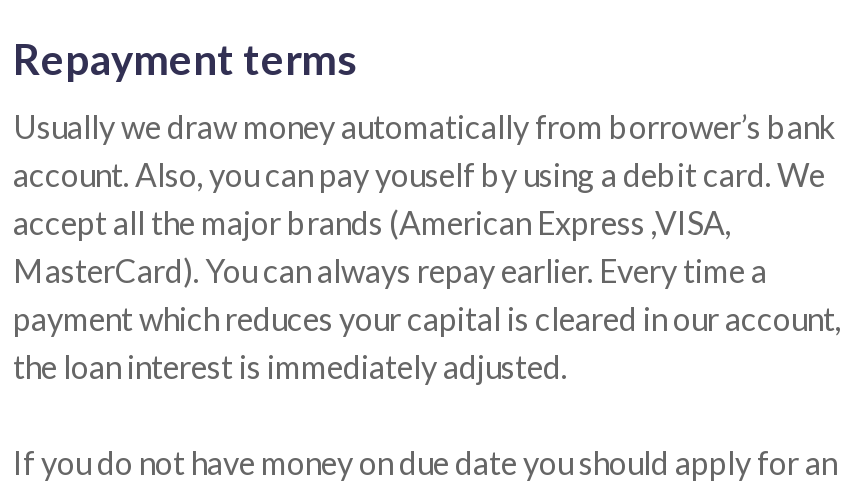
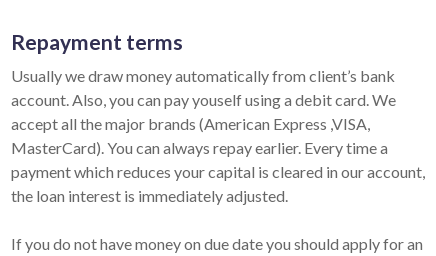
- Usually we draw money automatically from borrower’s bank
- account. Also, you can pay youself by using a debit card. We
+ Usually we draw money automatically from client’s bank
+ account. Also, you can pay youself using a debit card. We
